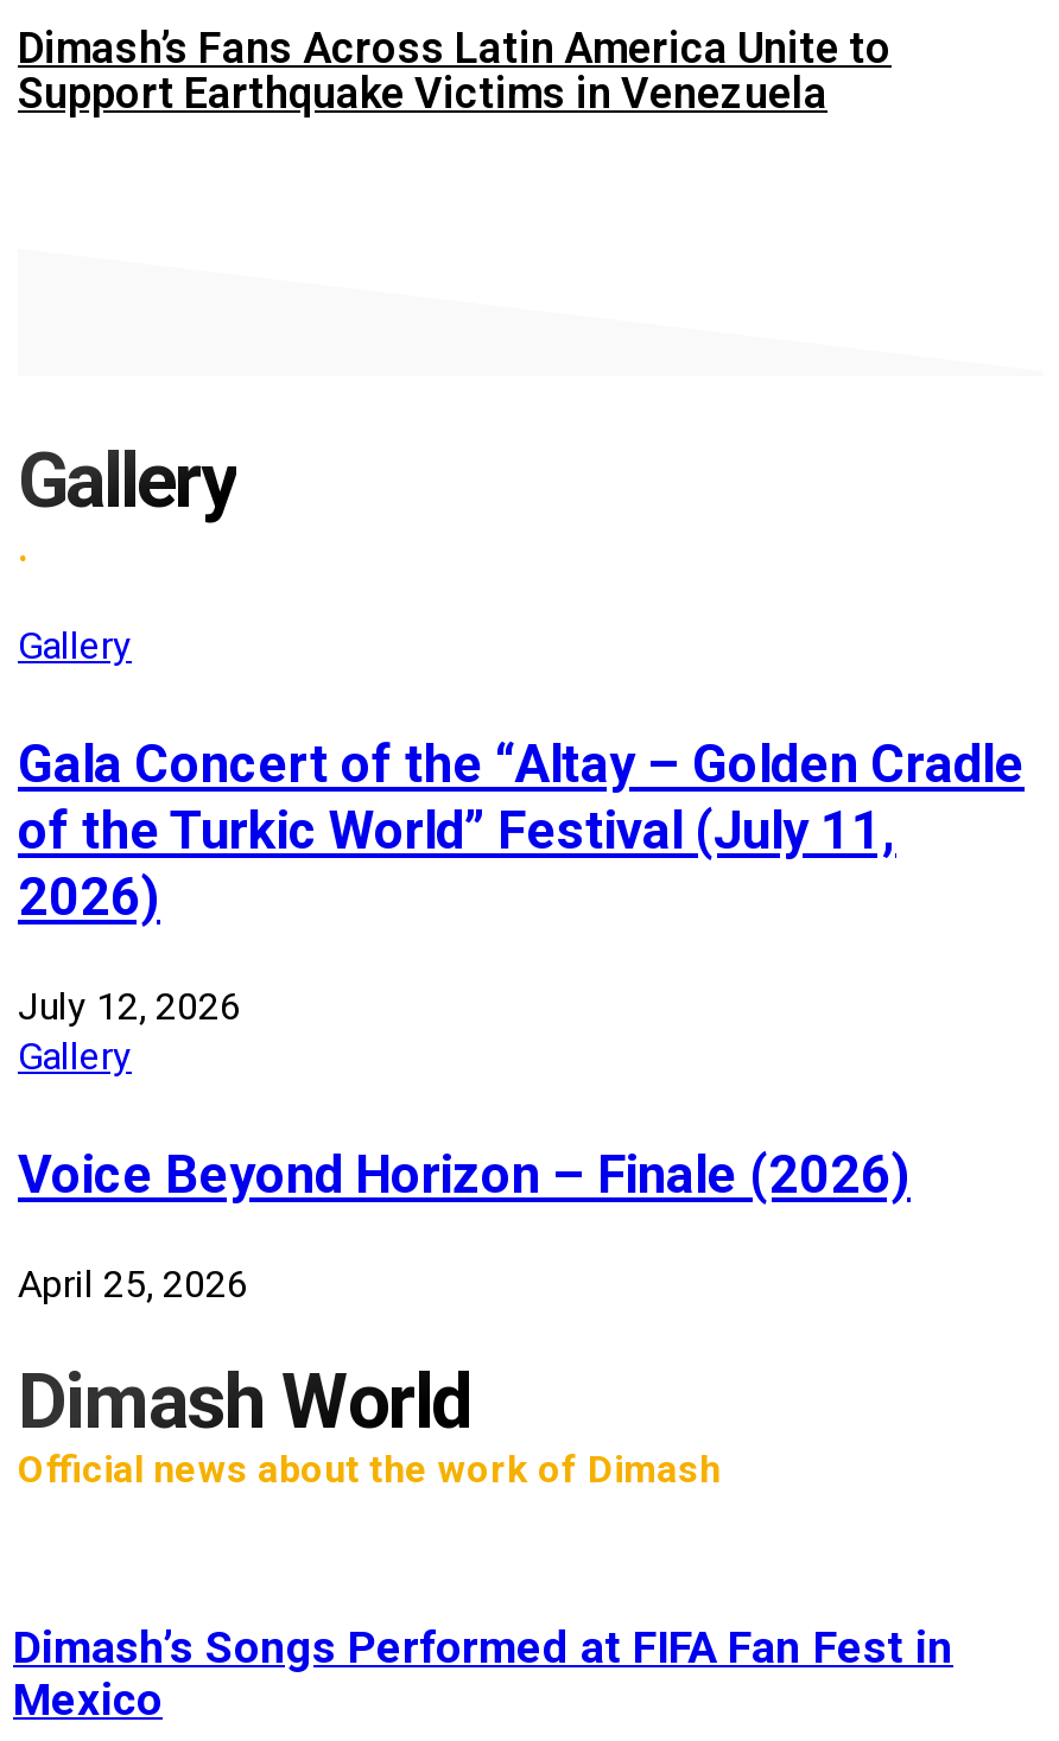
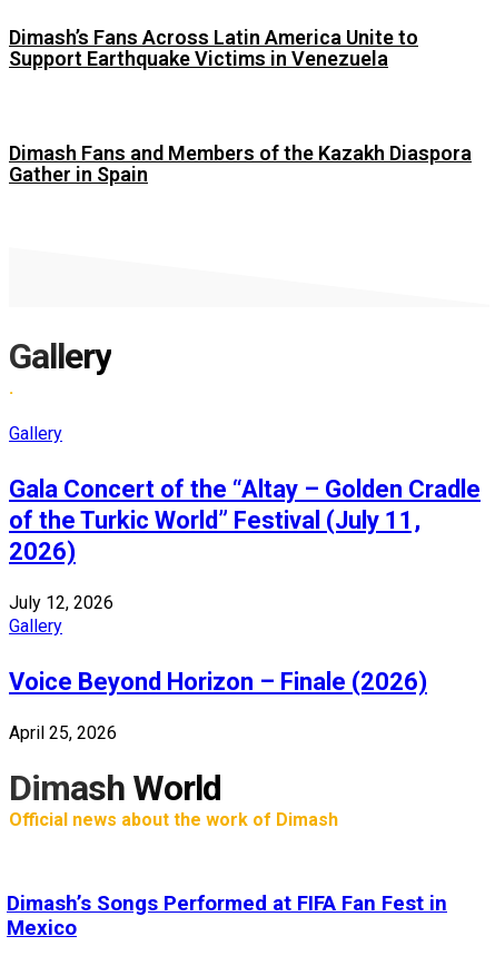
+ Dimash Fans and Members of the Kazakh Diaspora
+ Gather in Spain
